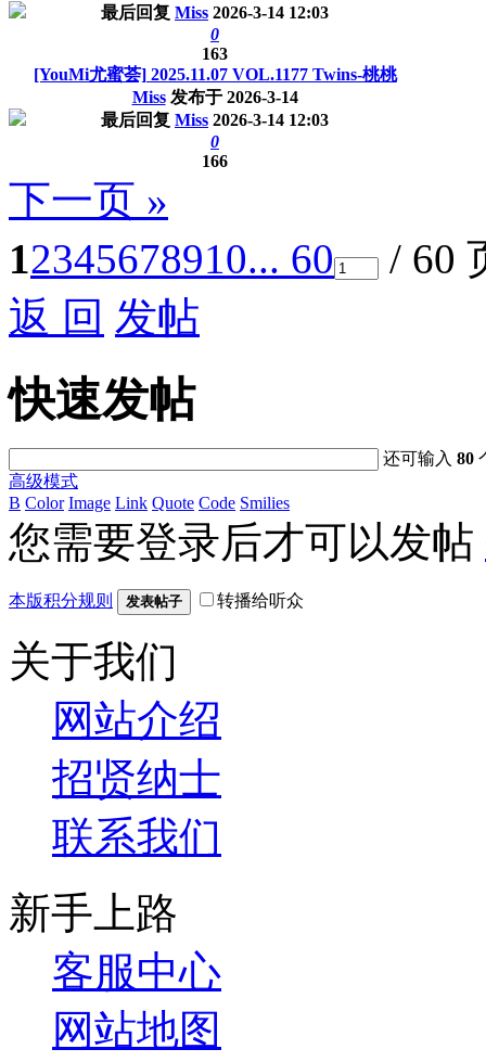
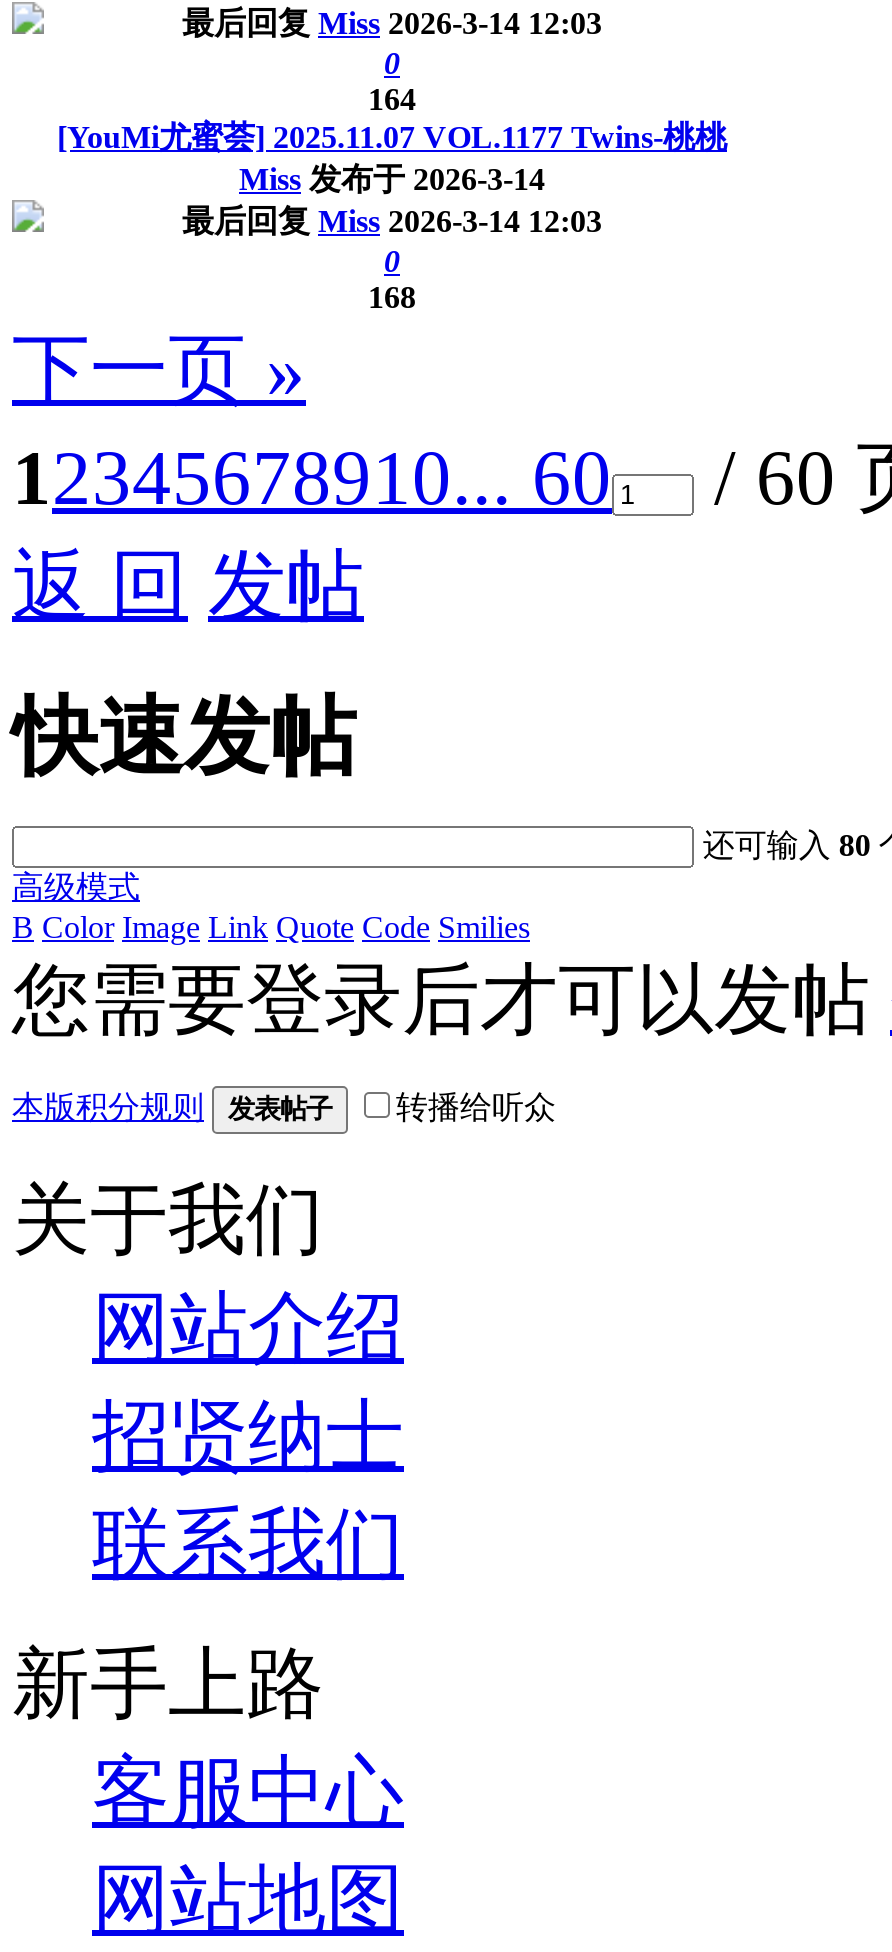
- 163
+ 164

- 166
+ 168
